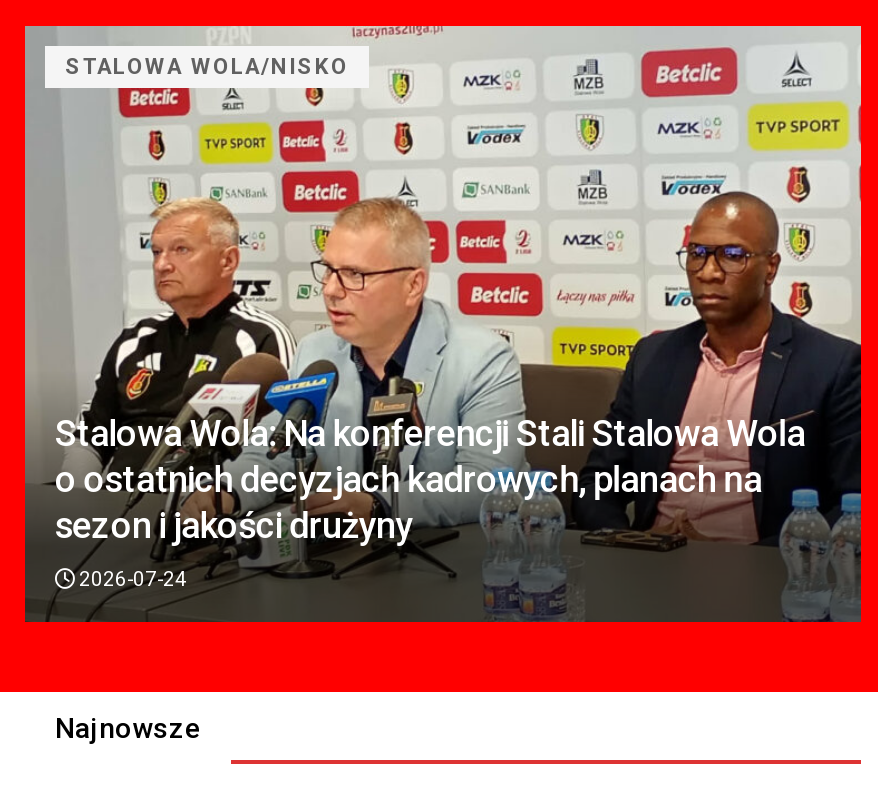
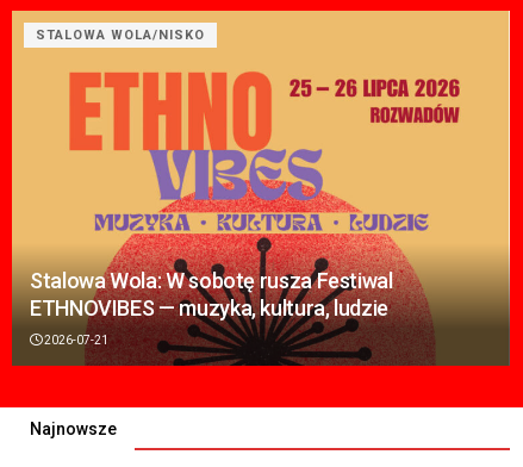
- [image]
- Stalowa Wola: Na konferencji Stali Stalowa Wola
- o ostatnich decyzjach kadrowych, planach na
- sezon i jakości drużyny
+ [image]
+ Stalowa Wola: W sobotę rusza Festiwal
+ ETHNOVIBES — muzyka, kultura, ludzie

- 2026-07-24
+ 2026-07-21
